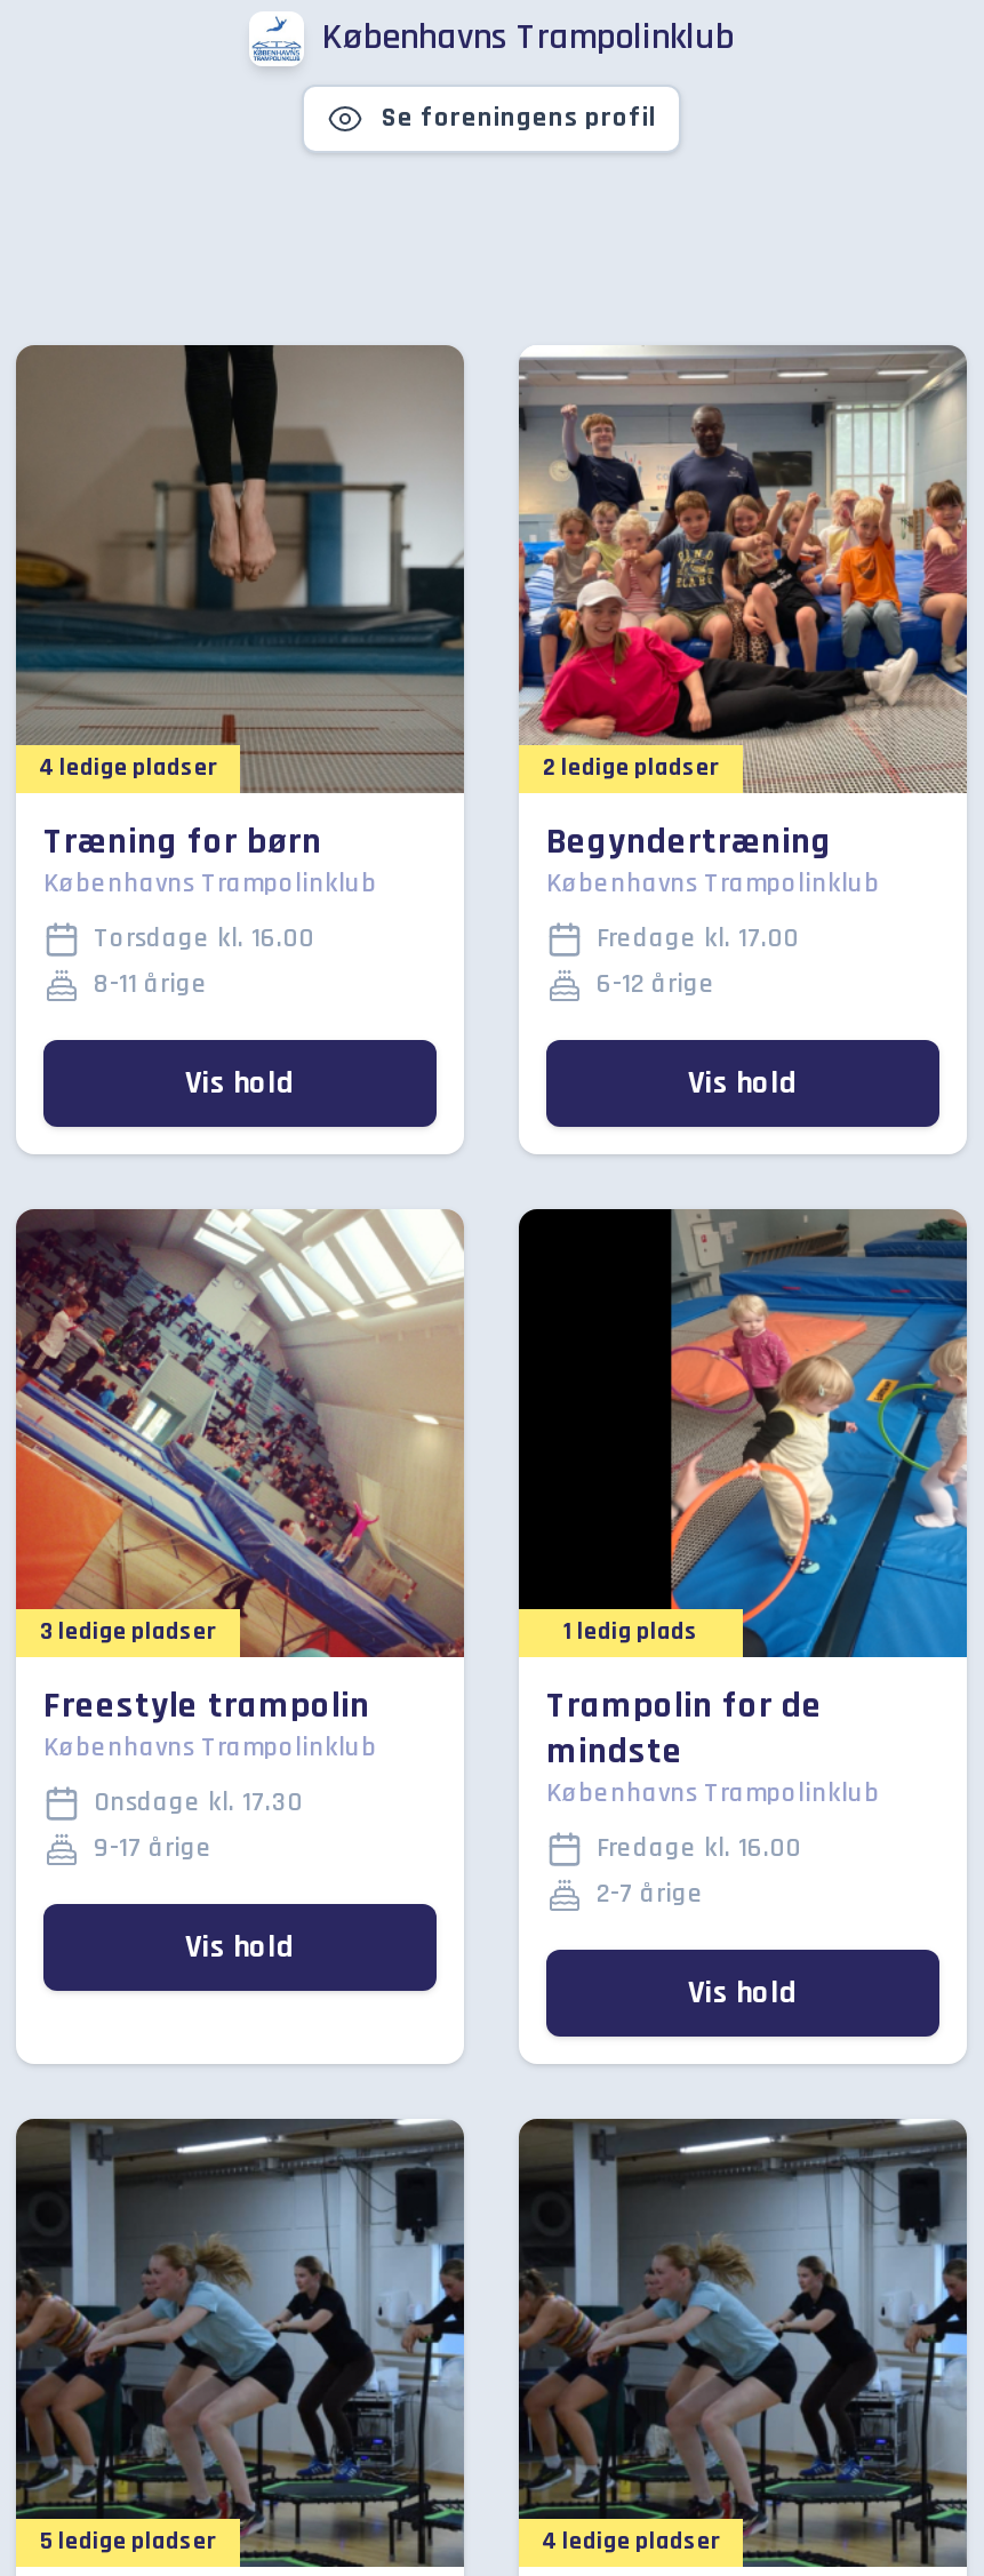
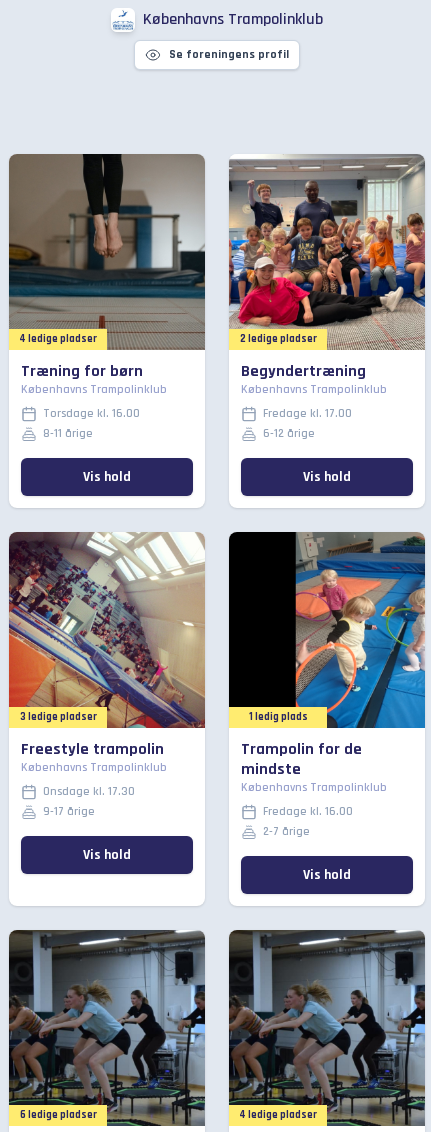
- 5 ledige pladser
+ 6 ledige pladser
